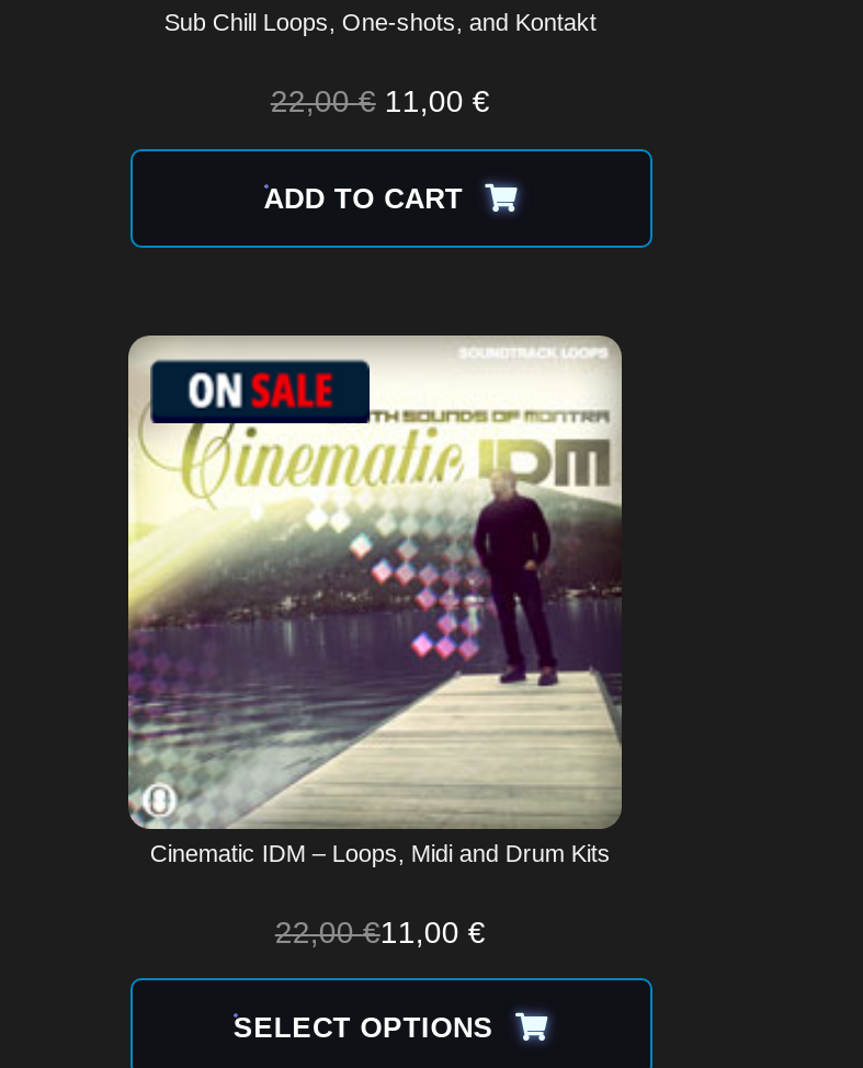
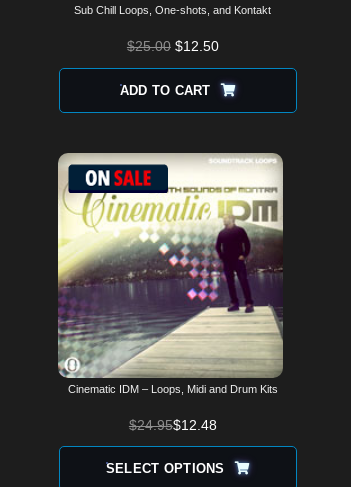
- 22,00€ 11,00 €
+ $25.00 $12.50

- 22,00€11,00 €
+ $24.95$12.48
